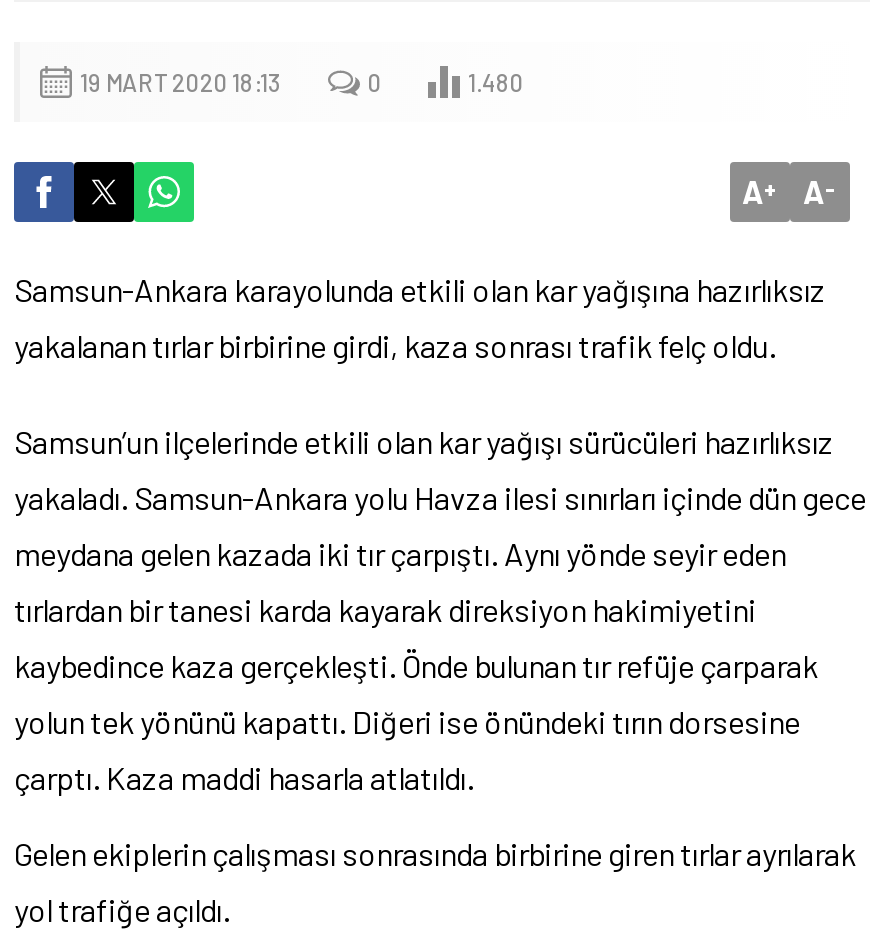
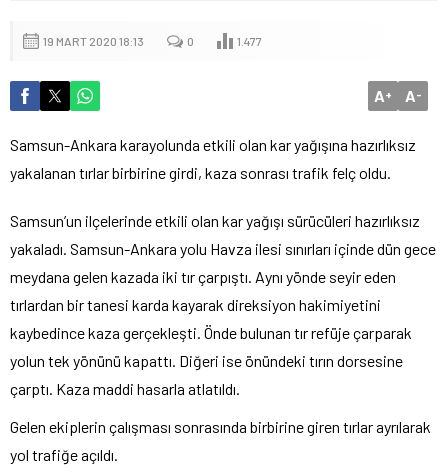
- 1.480
+ 1.477
